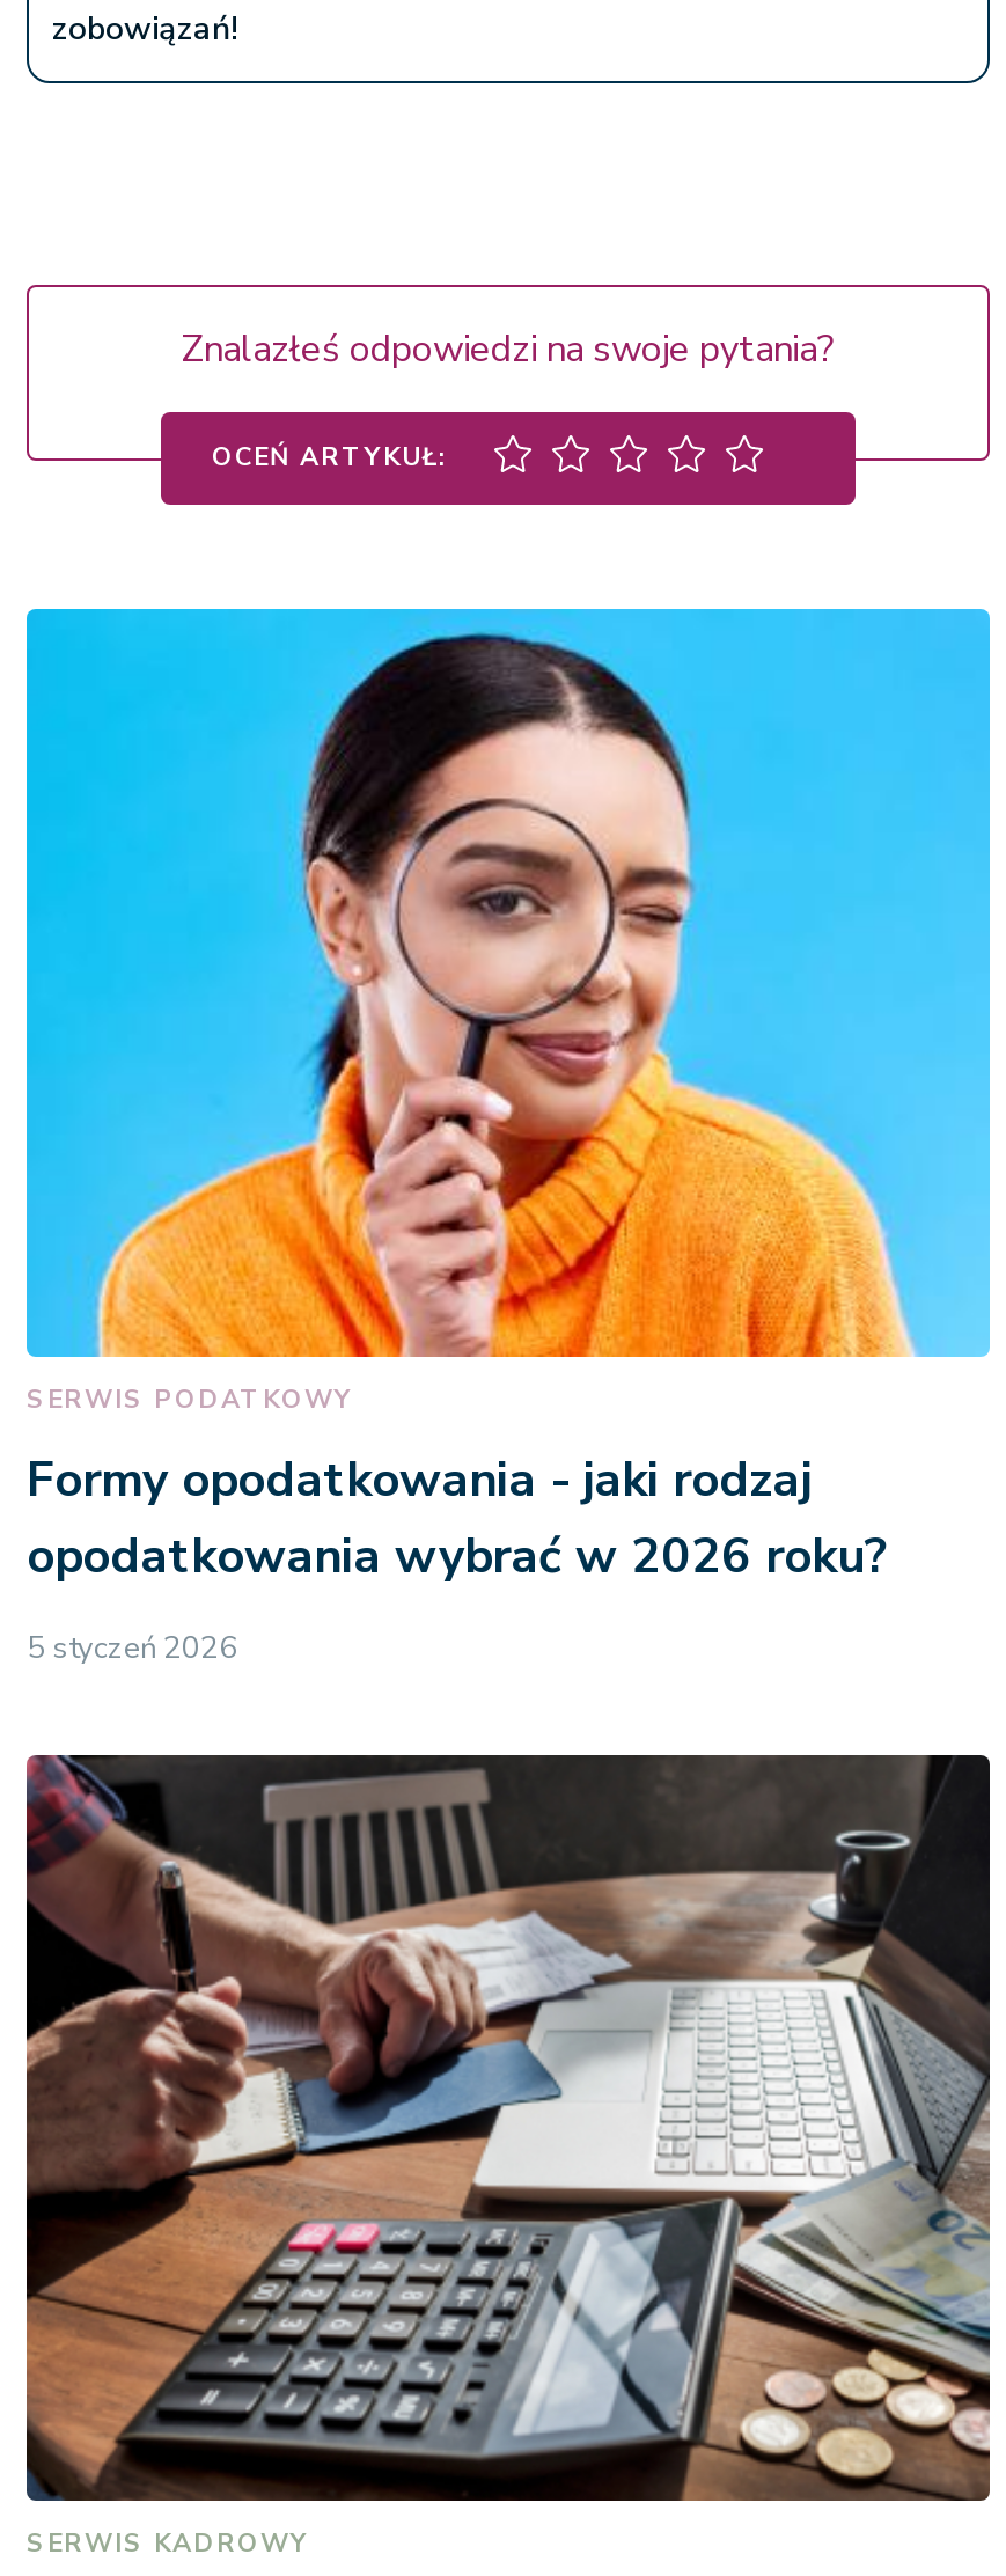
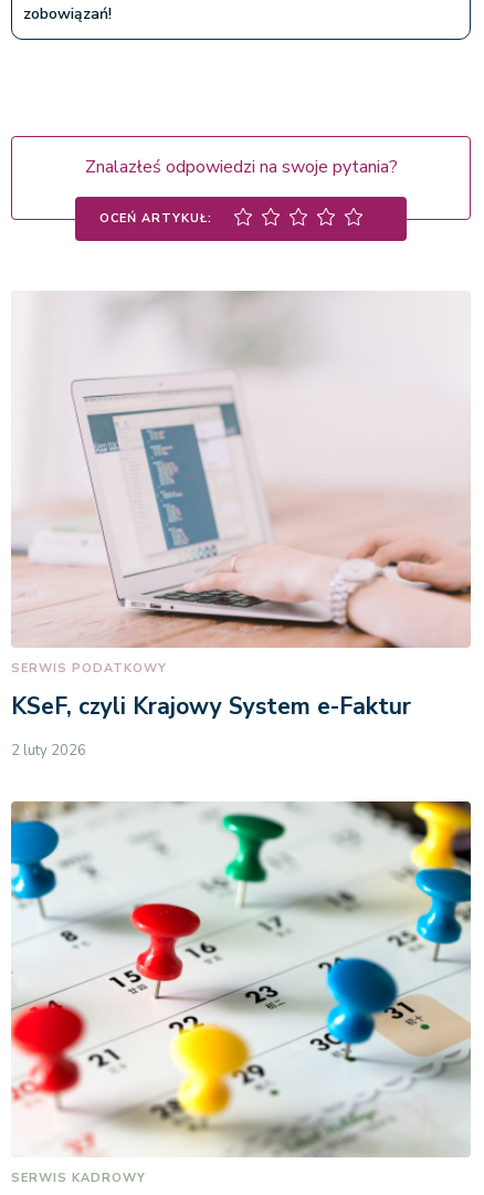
- [image]
- Formy opodatkowania - jaki rodzaj
- opodatkowania wybrać w 2026 roku?
+ [image]
+ KSeF, czyli Krajowy System e-Faktur

- 5 styczeń 2026
+ 2 luty 2026

- [image]
+ [image]
